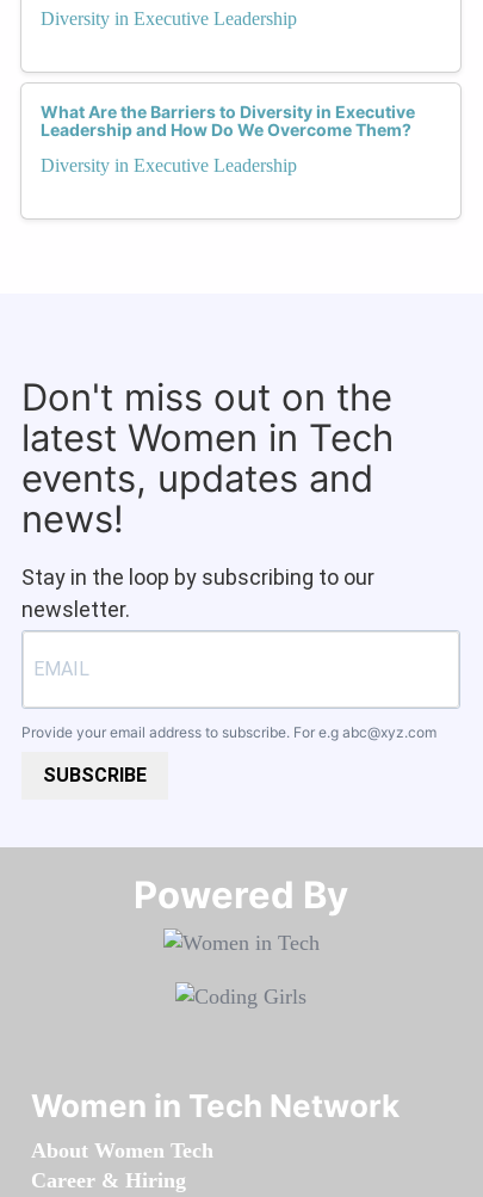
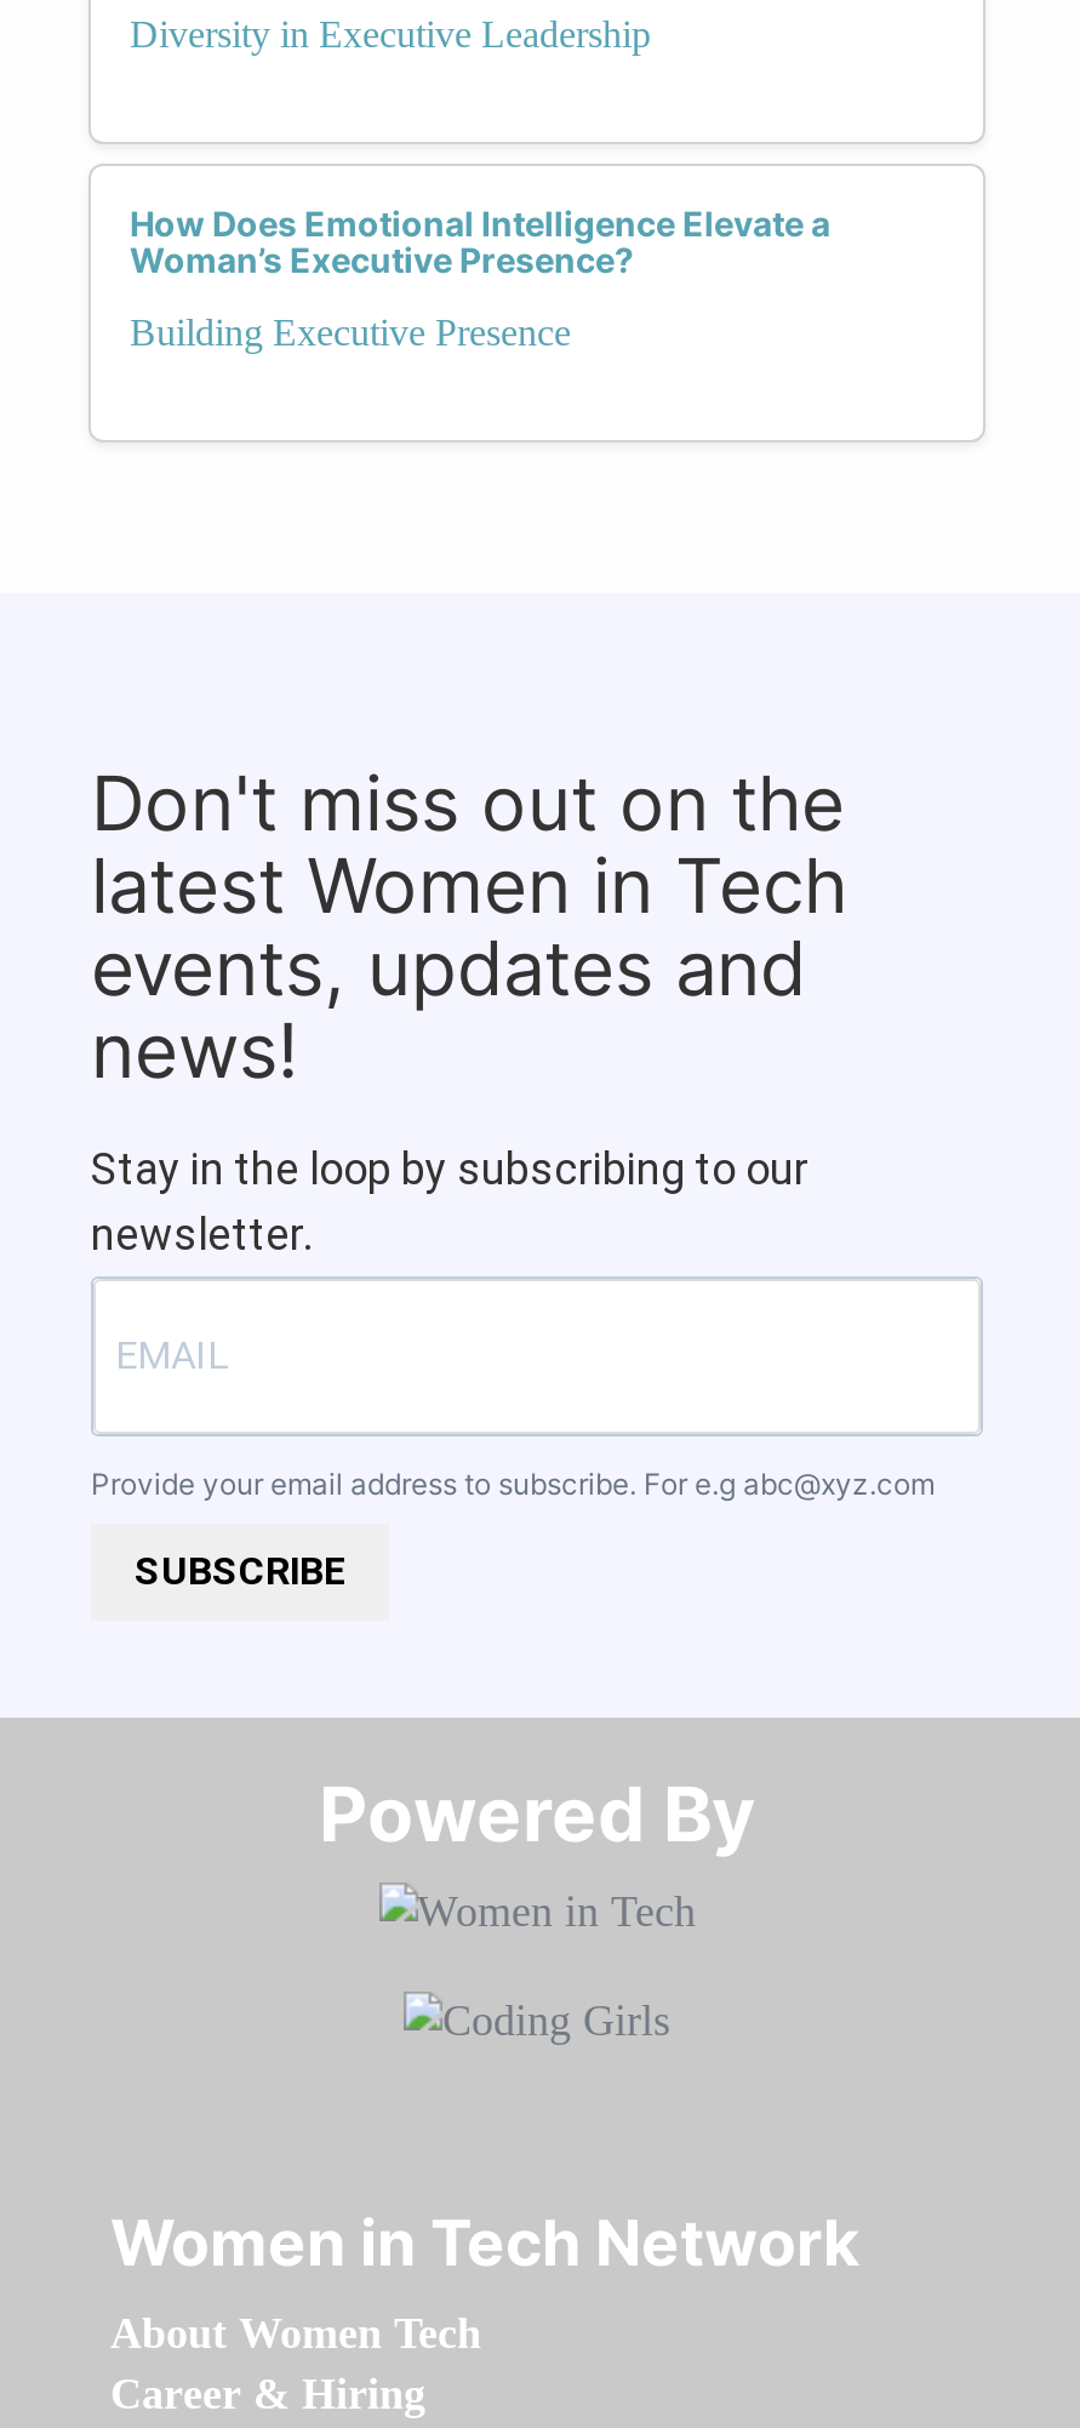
- What Are the Barriers to Diversity in Executive
- Leadership and How Do We Overcome Them?
+ How Does Emotional Intelligence Elevate a
+ Woman’s Executive Presence?

- Diversity in Executive Leadership
+ Building Executive Presence
